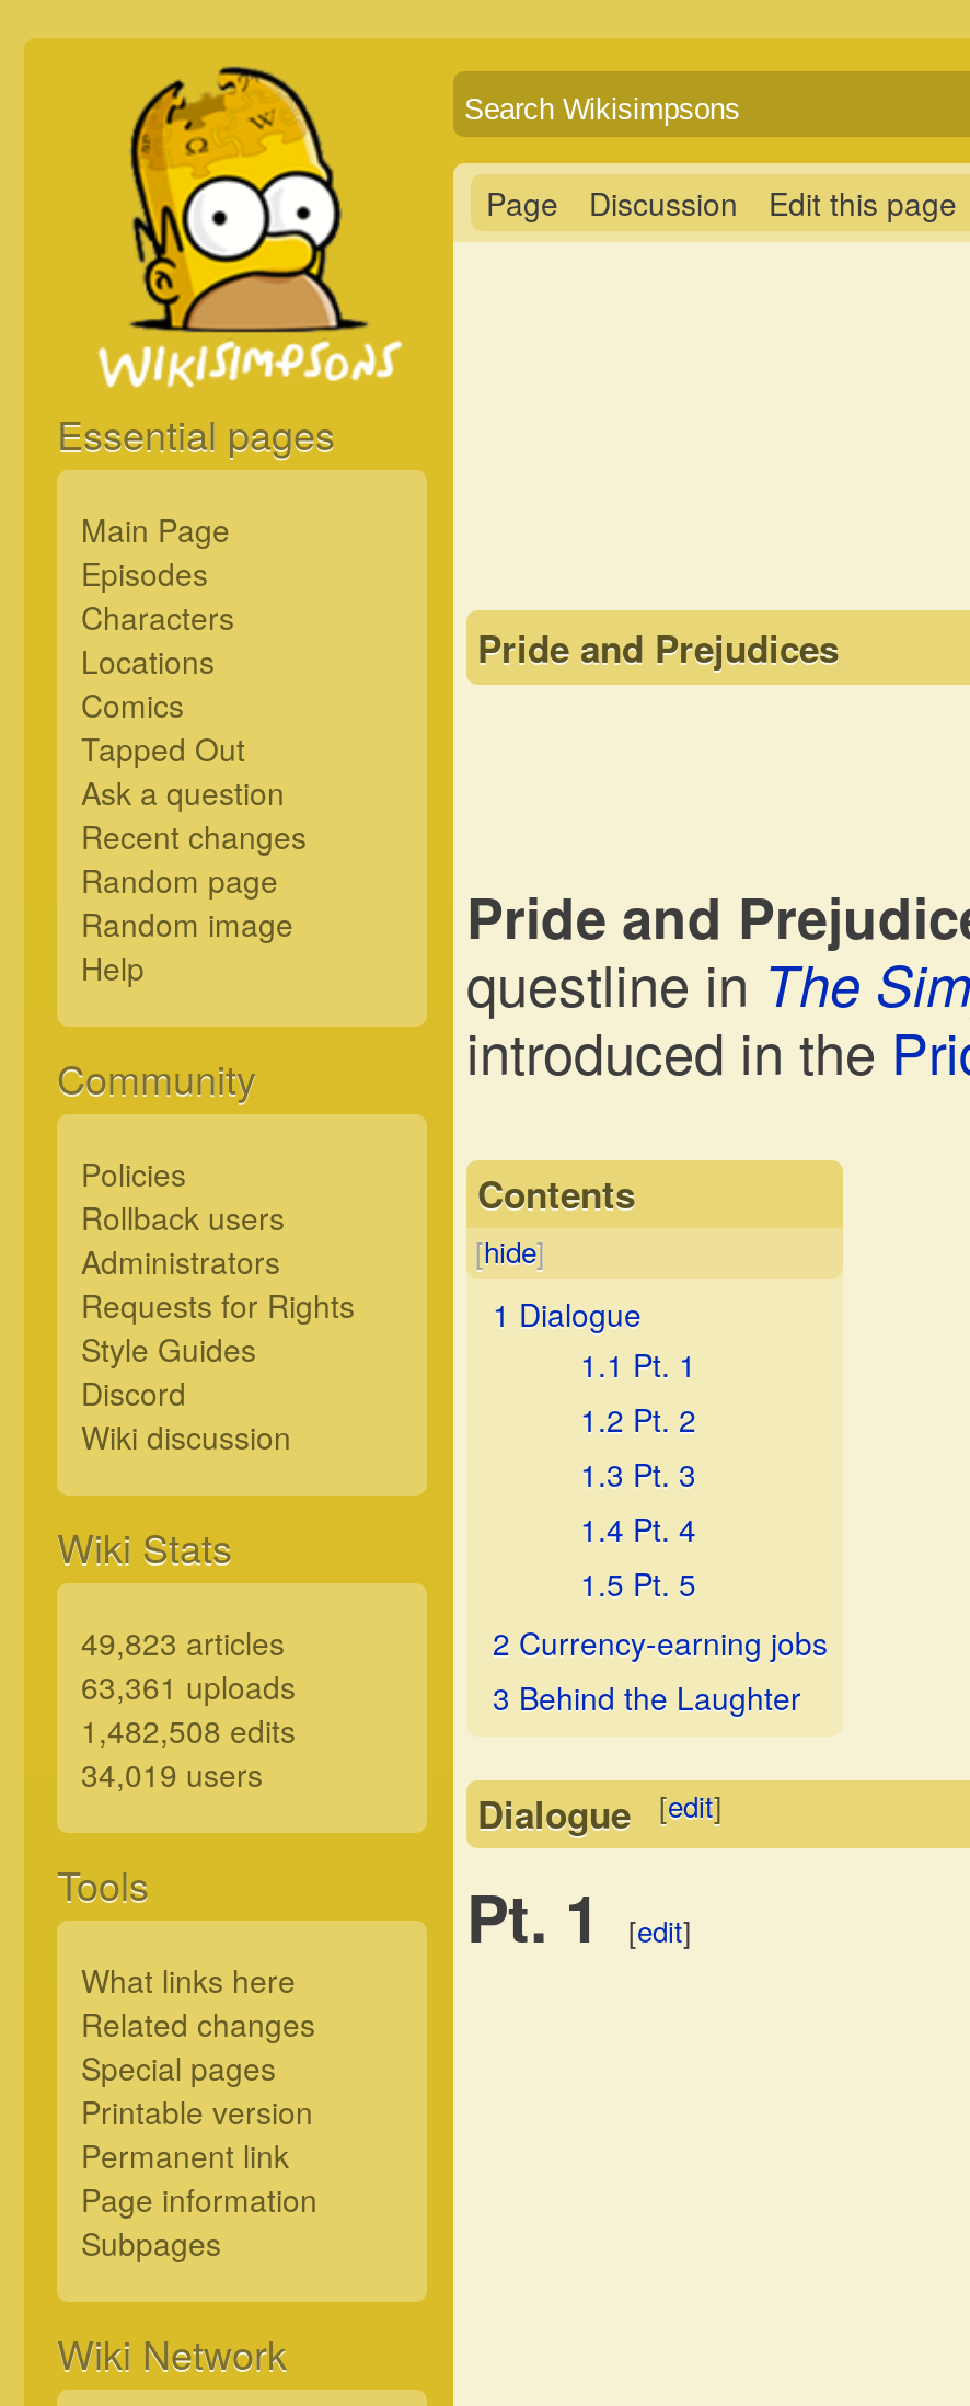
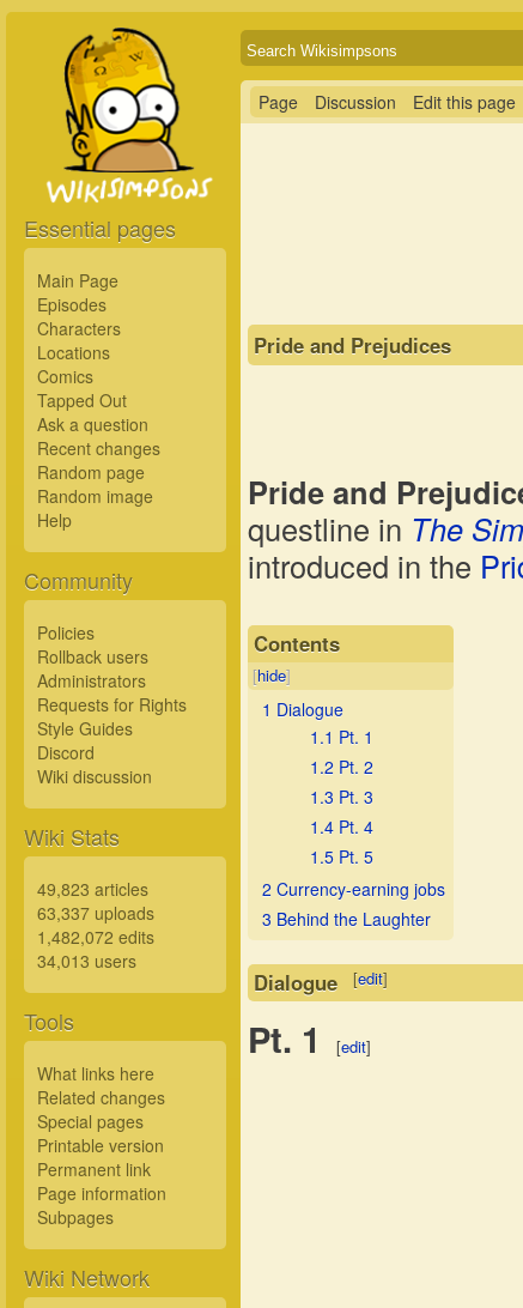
- 63,361 uploads
+ 63,337 uploads

- 1,482,508 edits
+ 1,482,072 edits

- 34,019 users
+ 34,013 users
